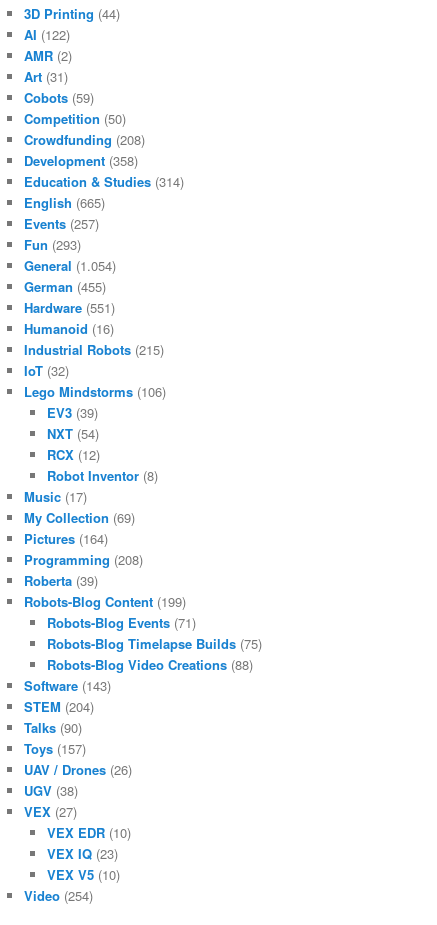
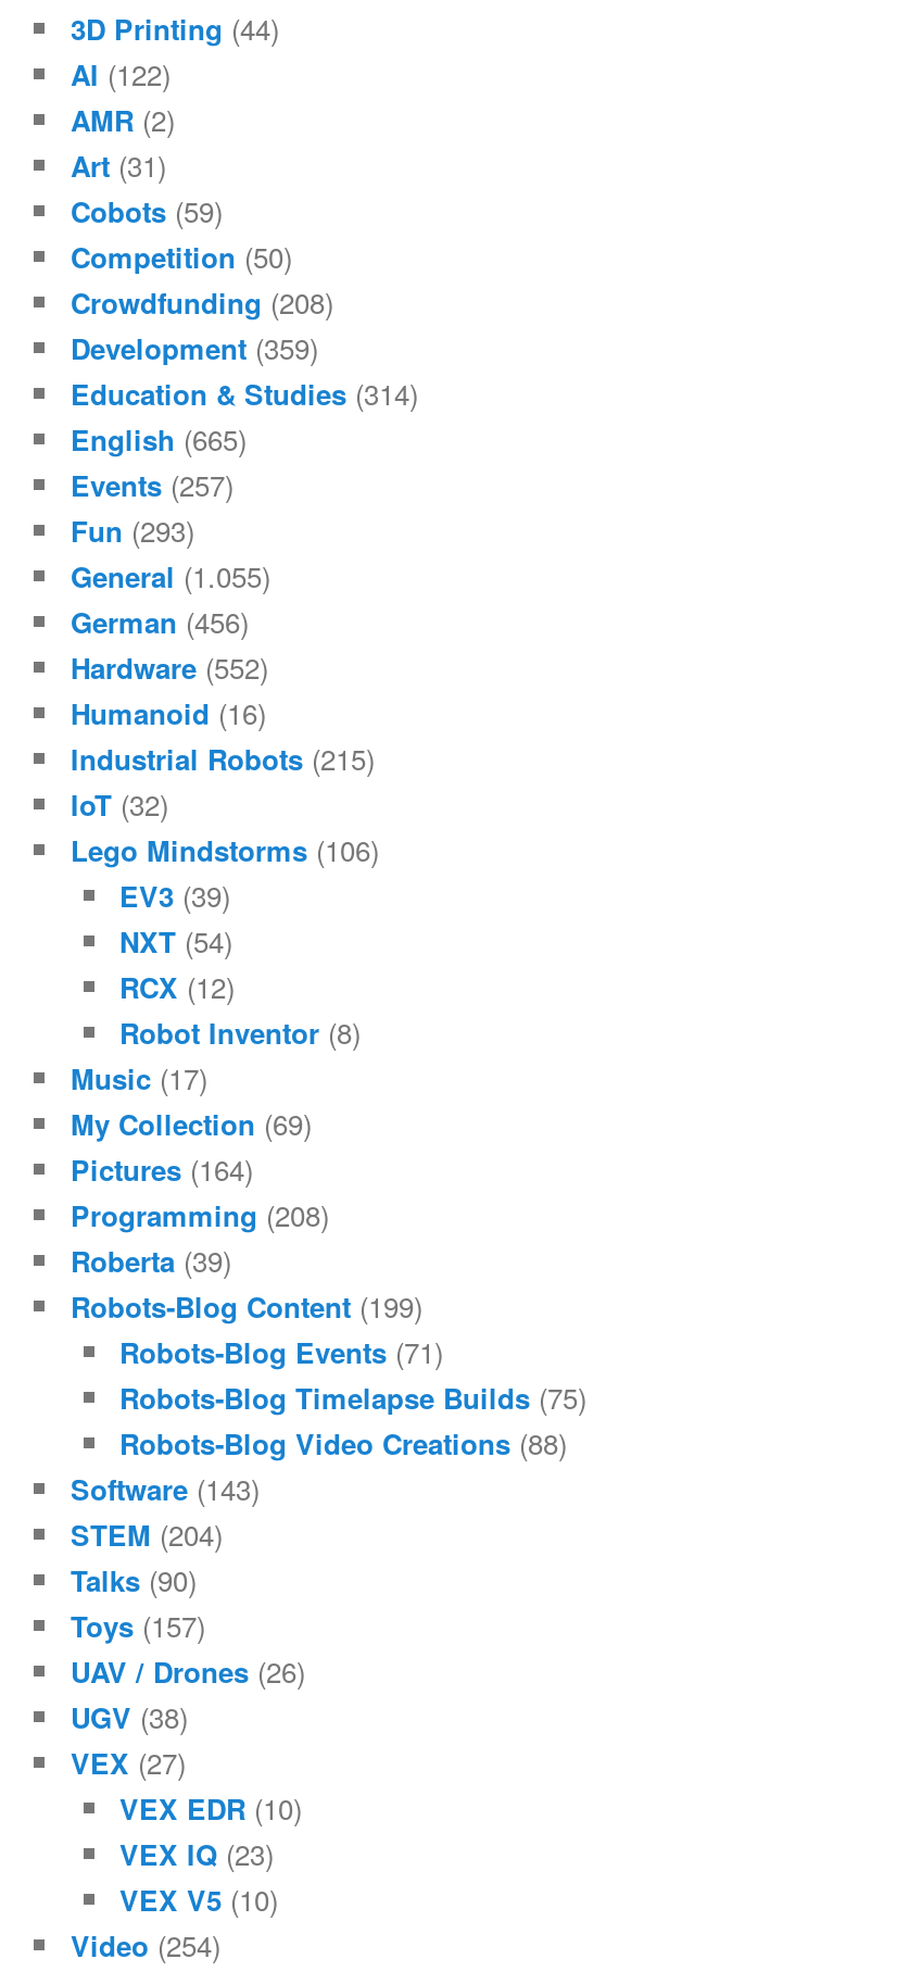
- Development (358)
+ Development (359)

- General (1.054)
+ General (1.055)

- German (455)
+ German (456)

- Hardware (551)
+ Hardware (552)
